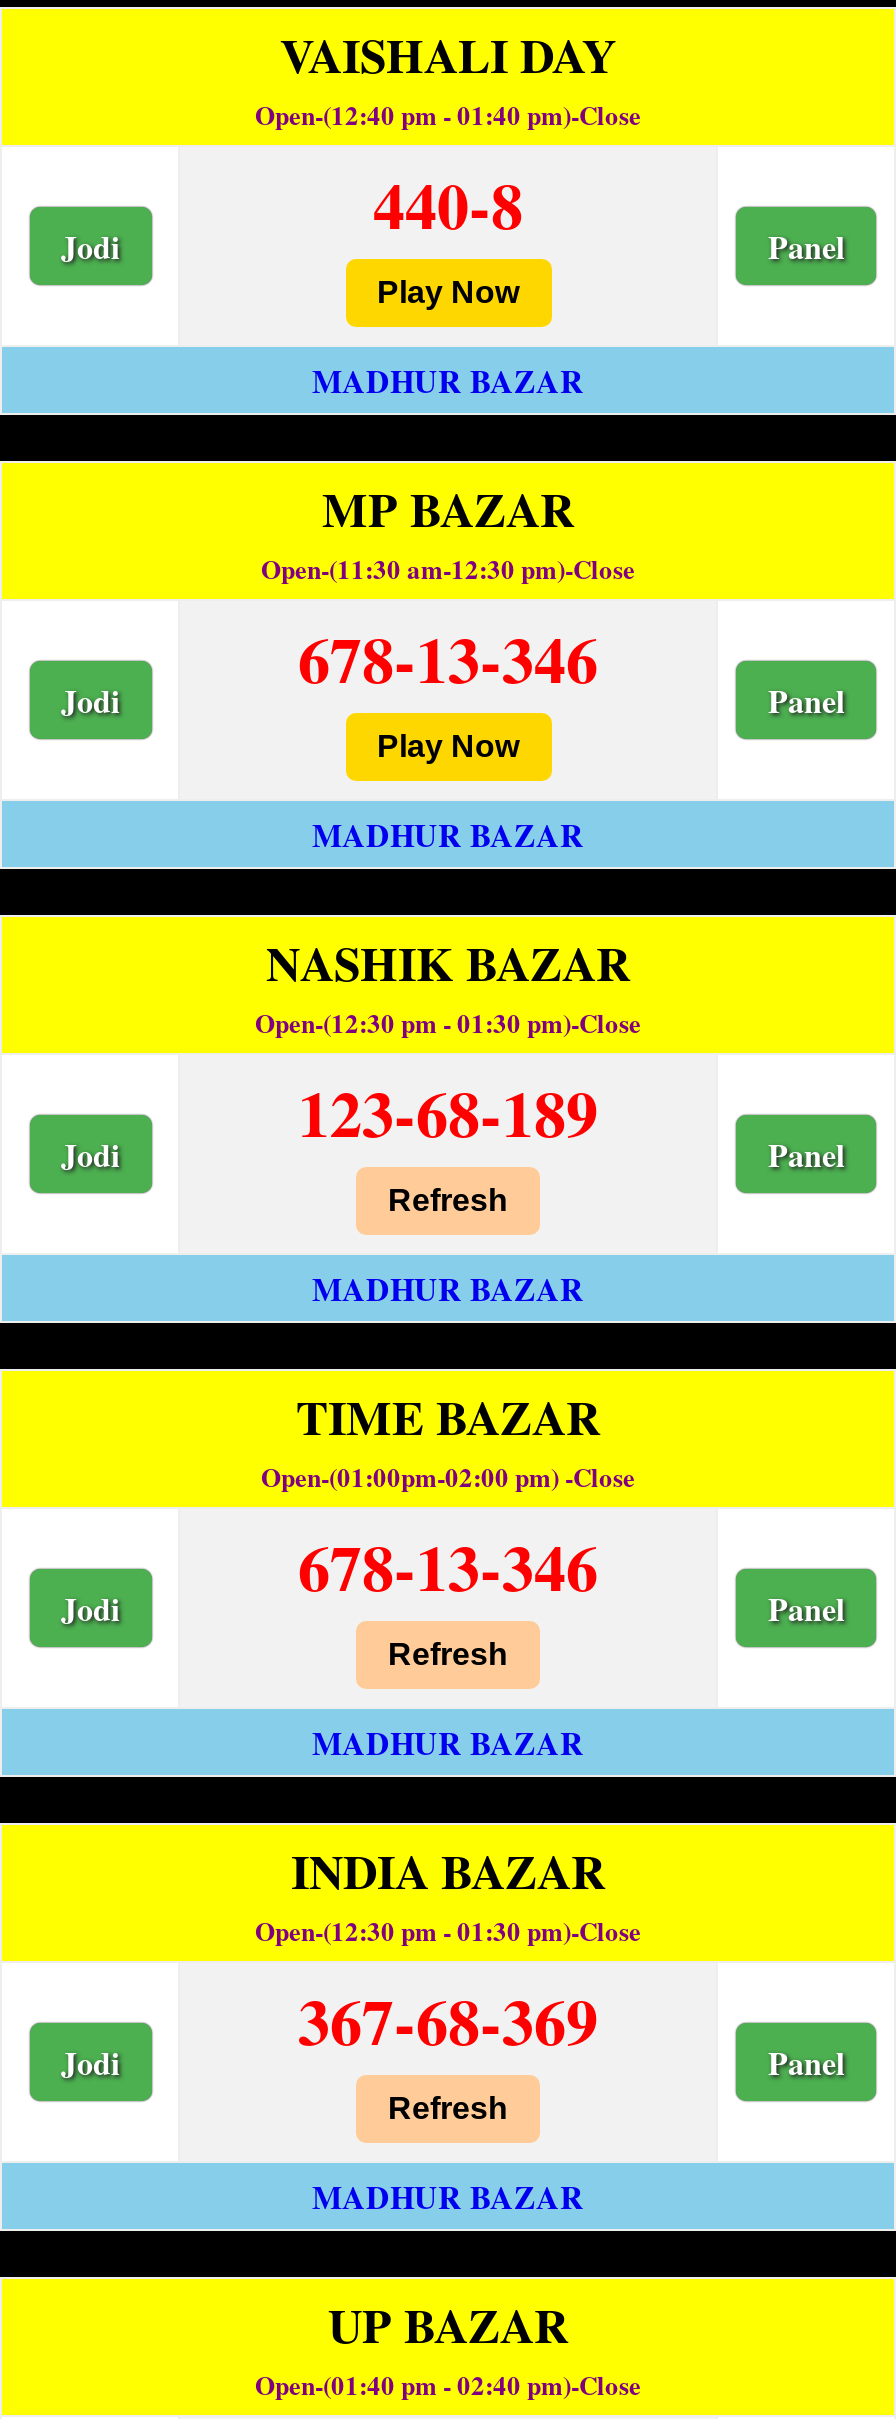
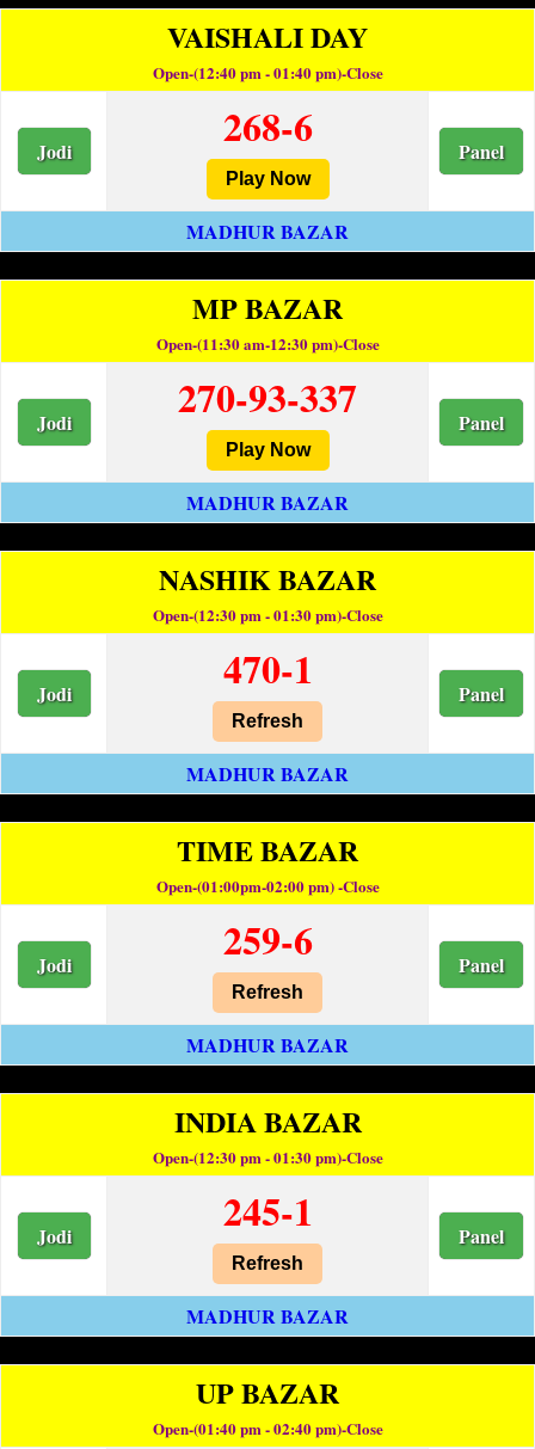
- 440-8
+ 268-6

- 678-13-346
+ 270-93-337

- 123-68-189
+ 470-1

- 678-13-346
+ 259-6

- 367-68-369
+ 245-1
